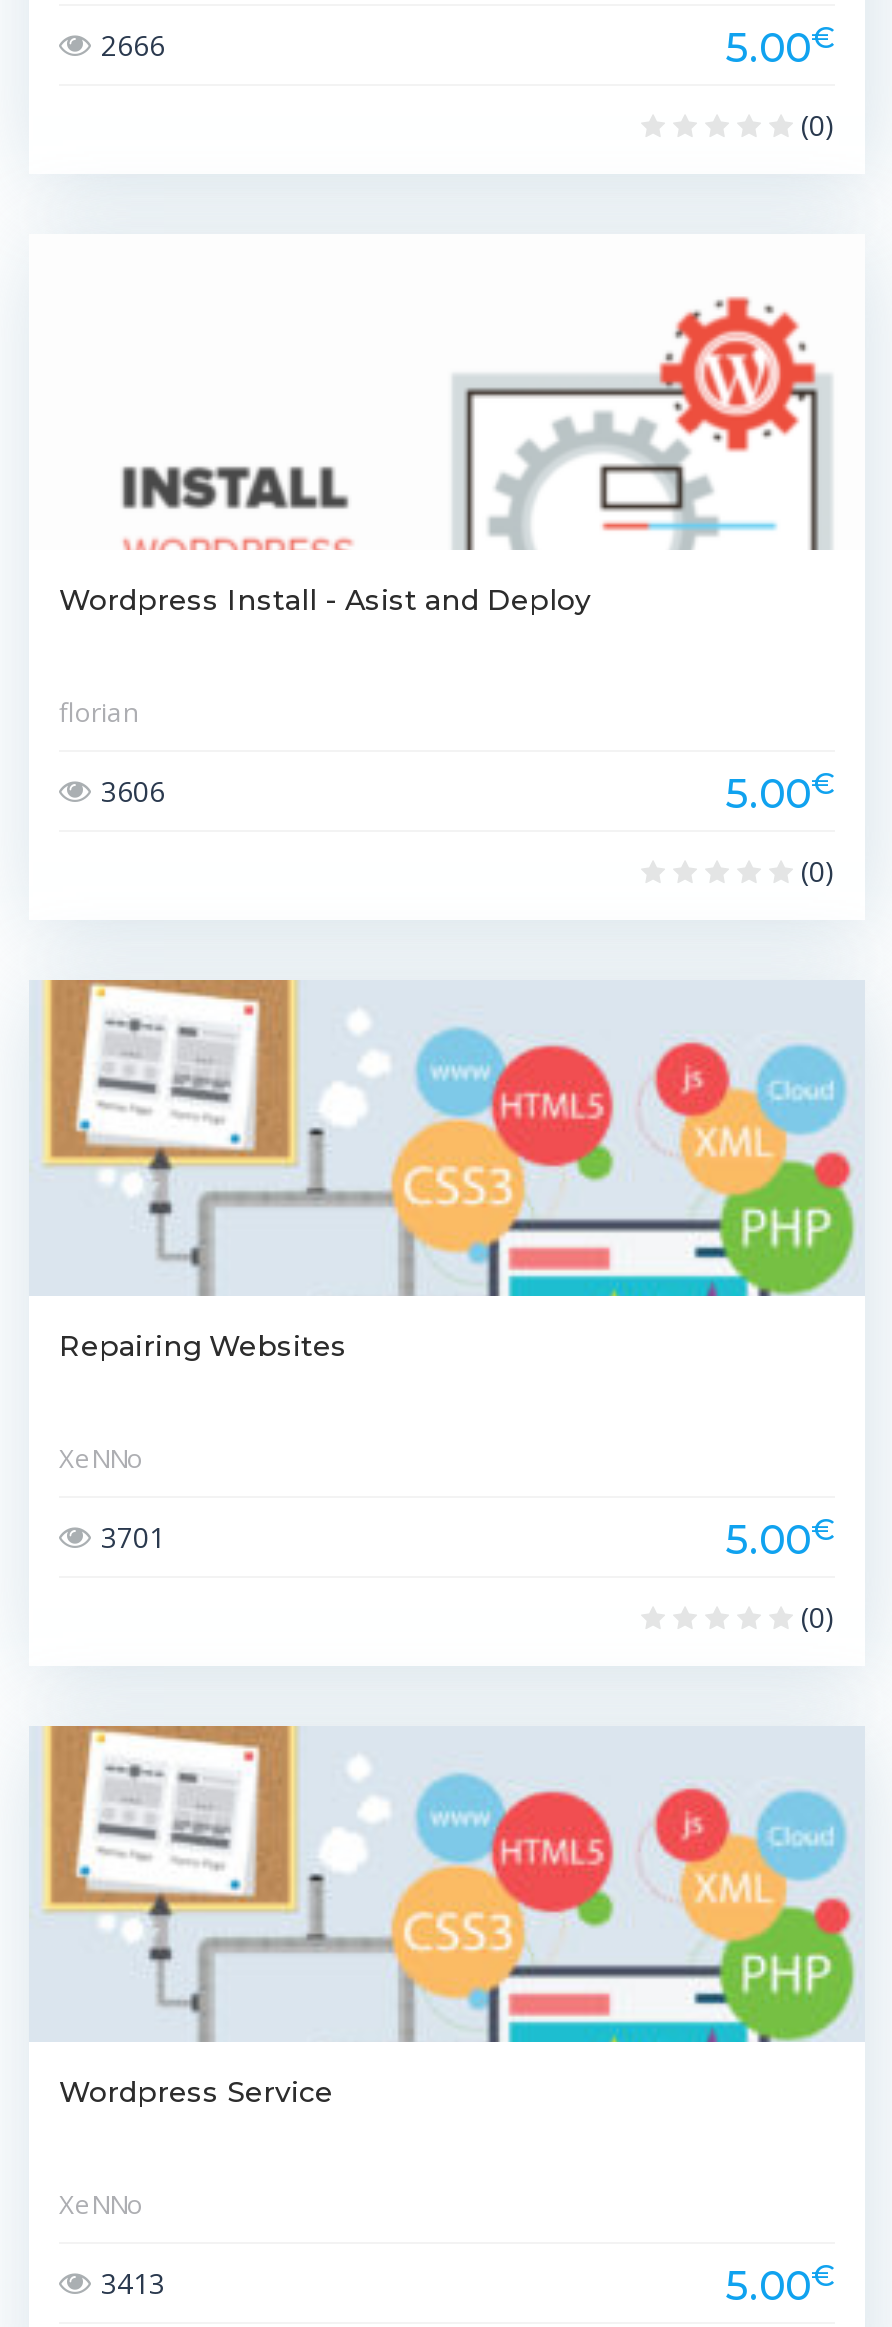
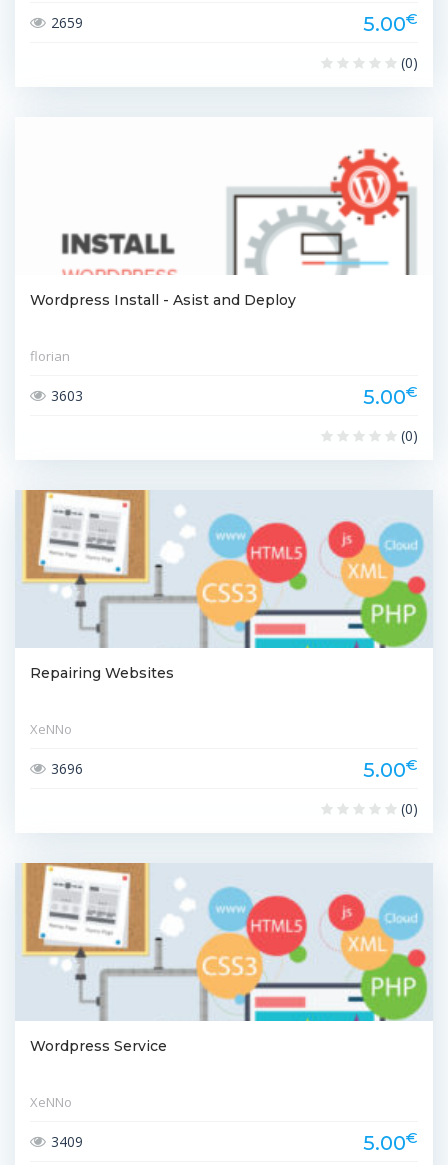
- 2666
+ 2659

- 3606
+ 3603

- 3701
+ 3696

- 3413
+ 3409
